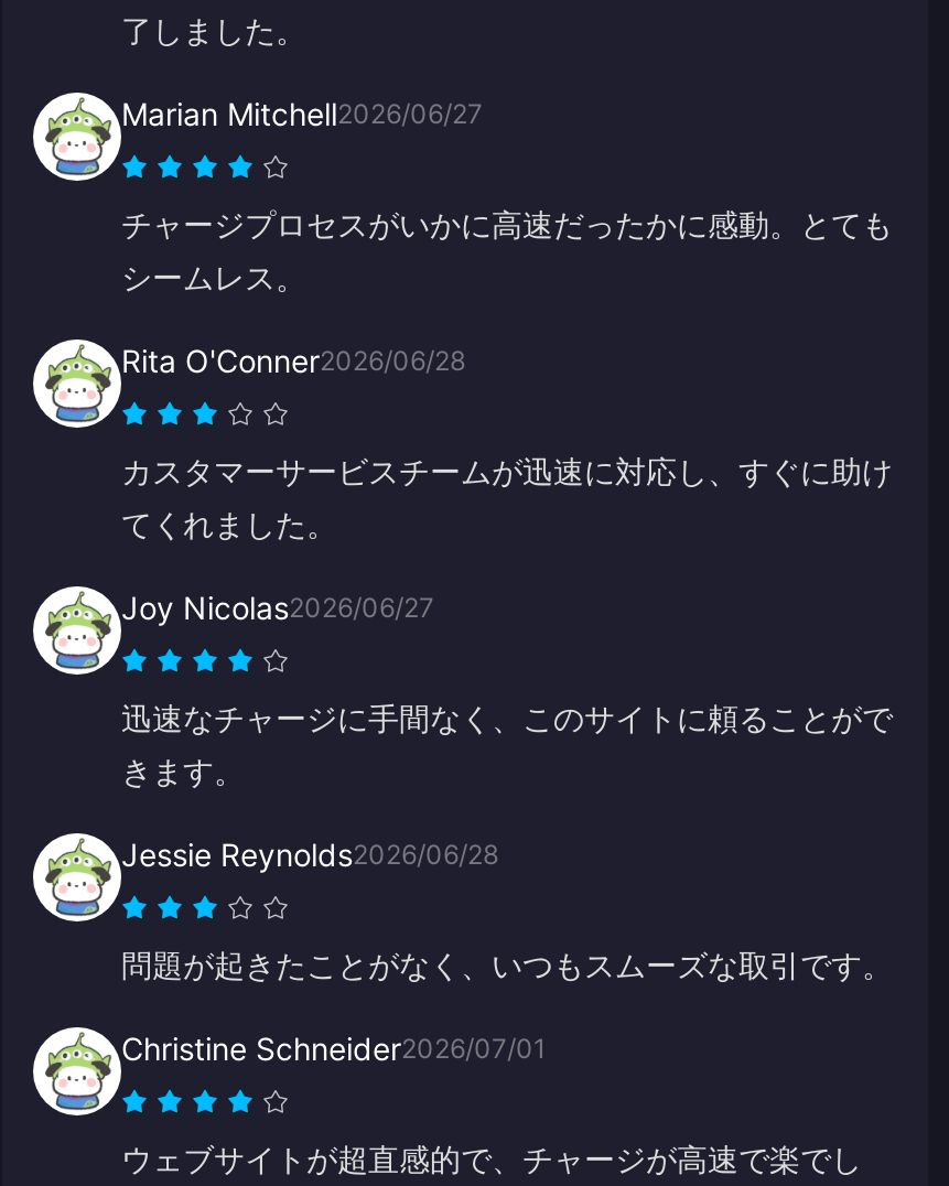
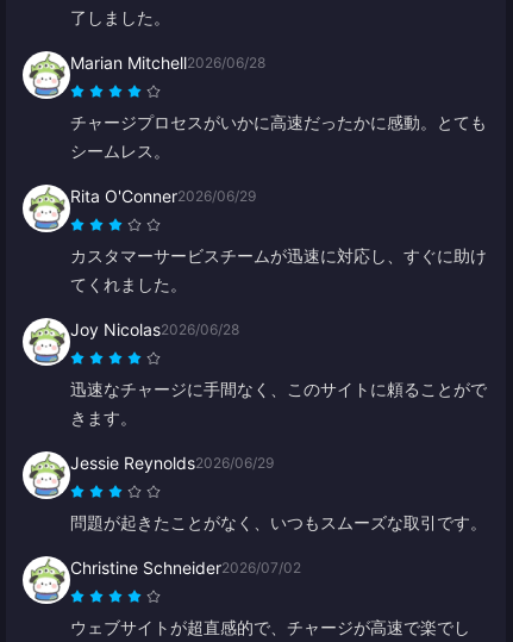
- Marian Mitchell2026/06/27
+ Marian Mitchell2026/06/28

- Rita O'Conner2026/06/28
+ Rita O'Conner2026/06/29

- Joy Nicolas2026/06/27
+ Joy Nicolas2026/06/28

- Jessie Reynolds2026/06/28
+ Jessie Reynolds2026/06/29

- Christine Schneider2026/07/01
+ Christine Schneider2026/07/02
